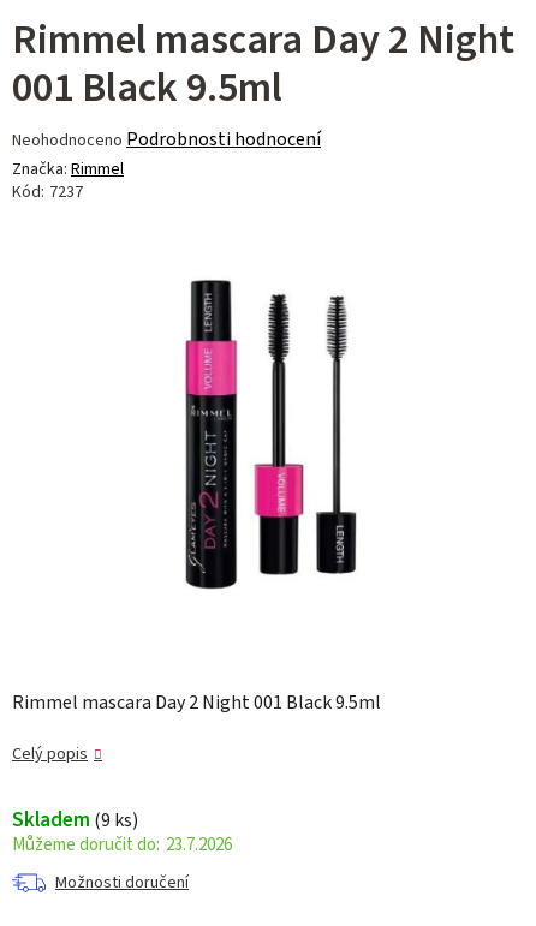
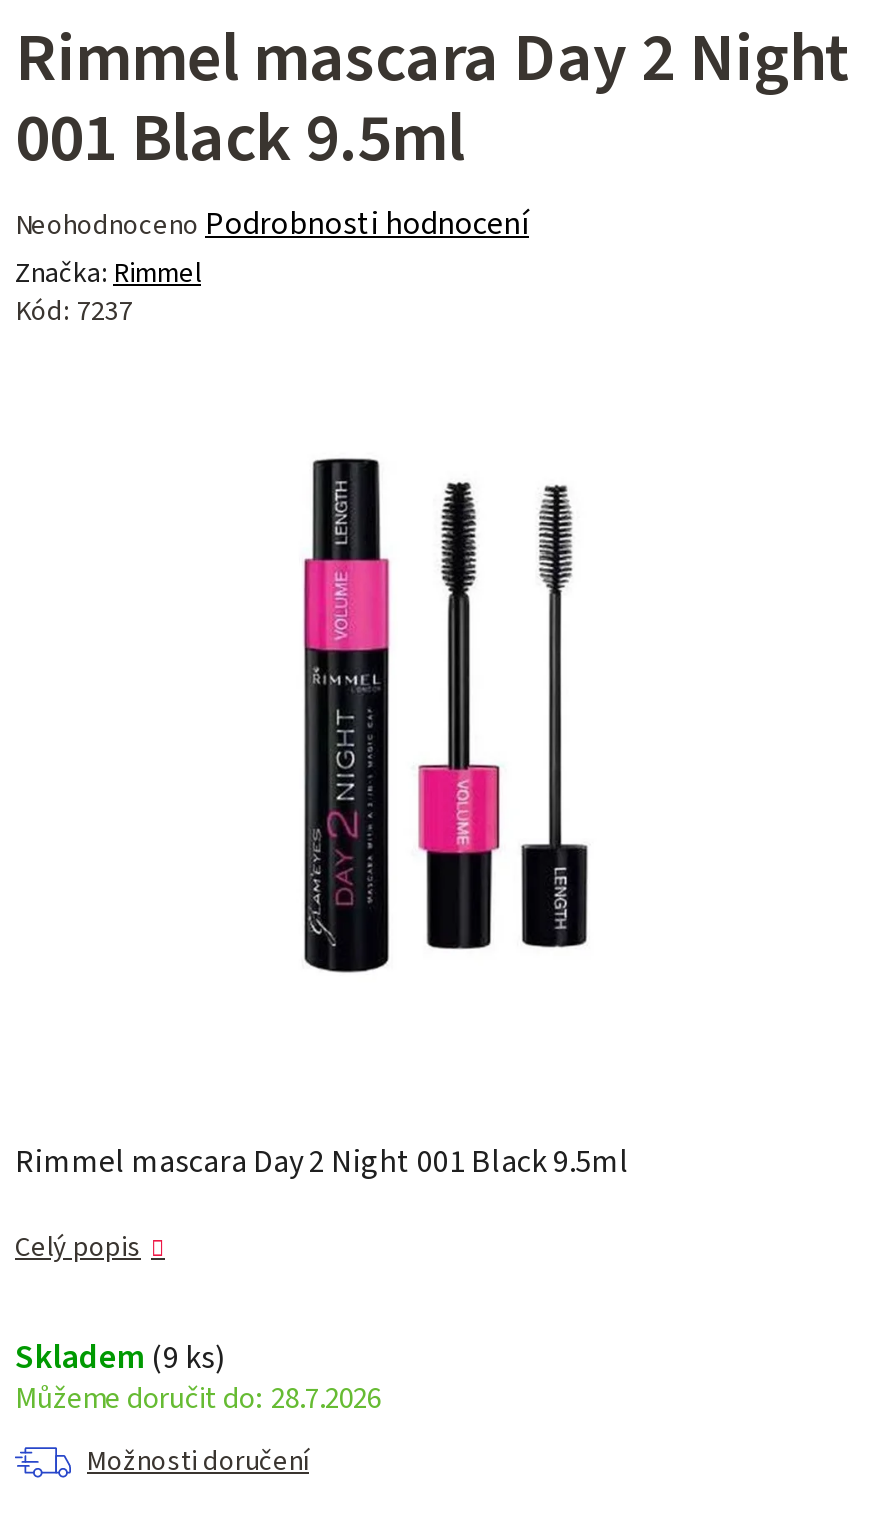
- 23.7.2026
+ 28.7.2026
